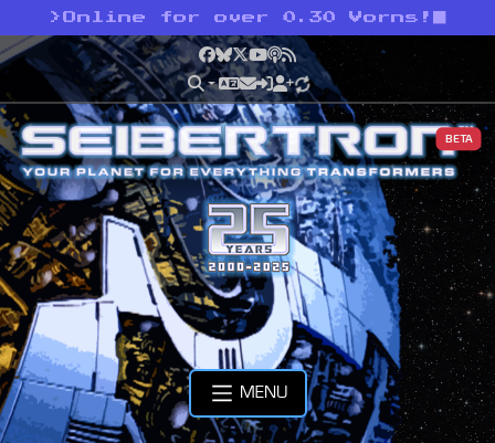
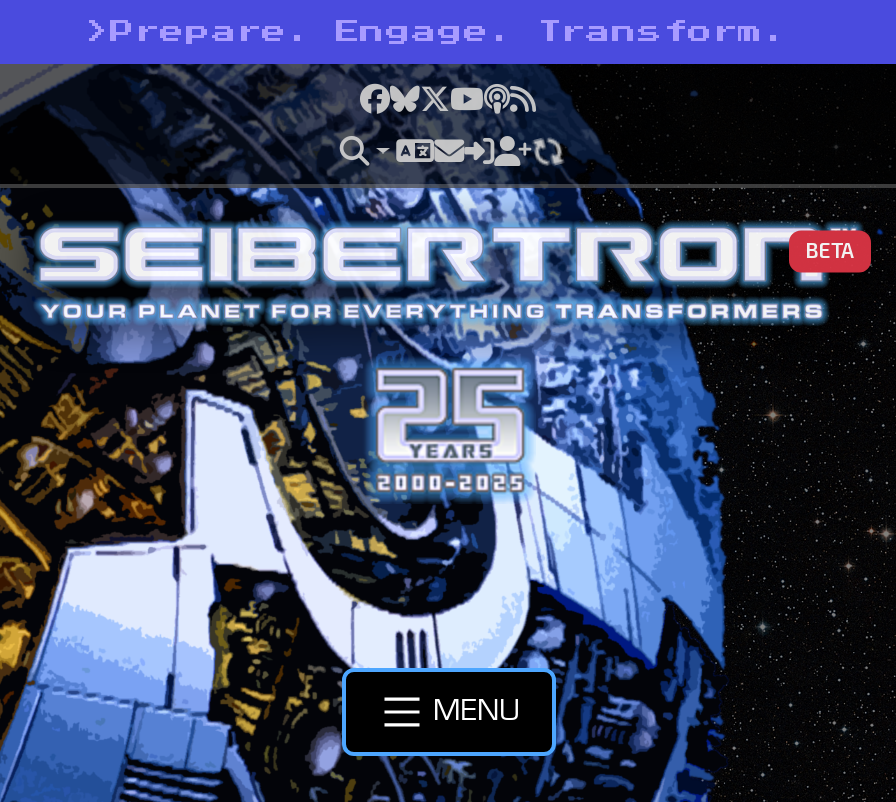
- > Online for over 0.30 Vorns!
+ > Prepare. Engage. Transform.
